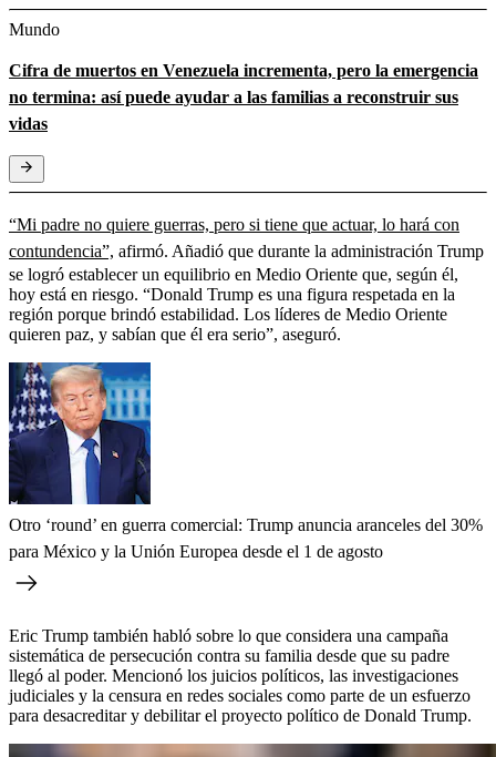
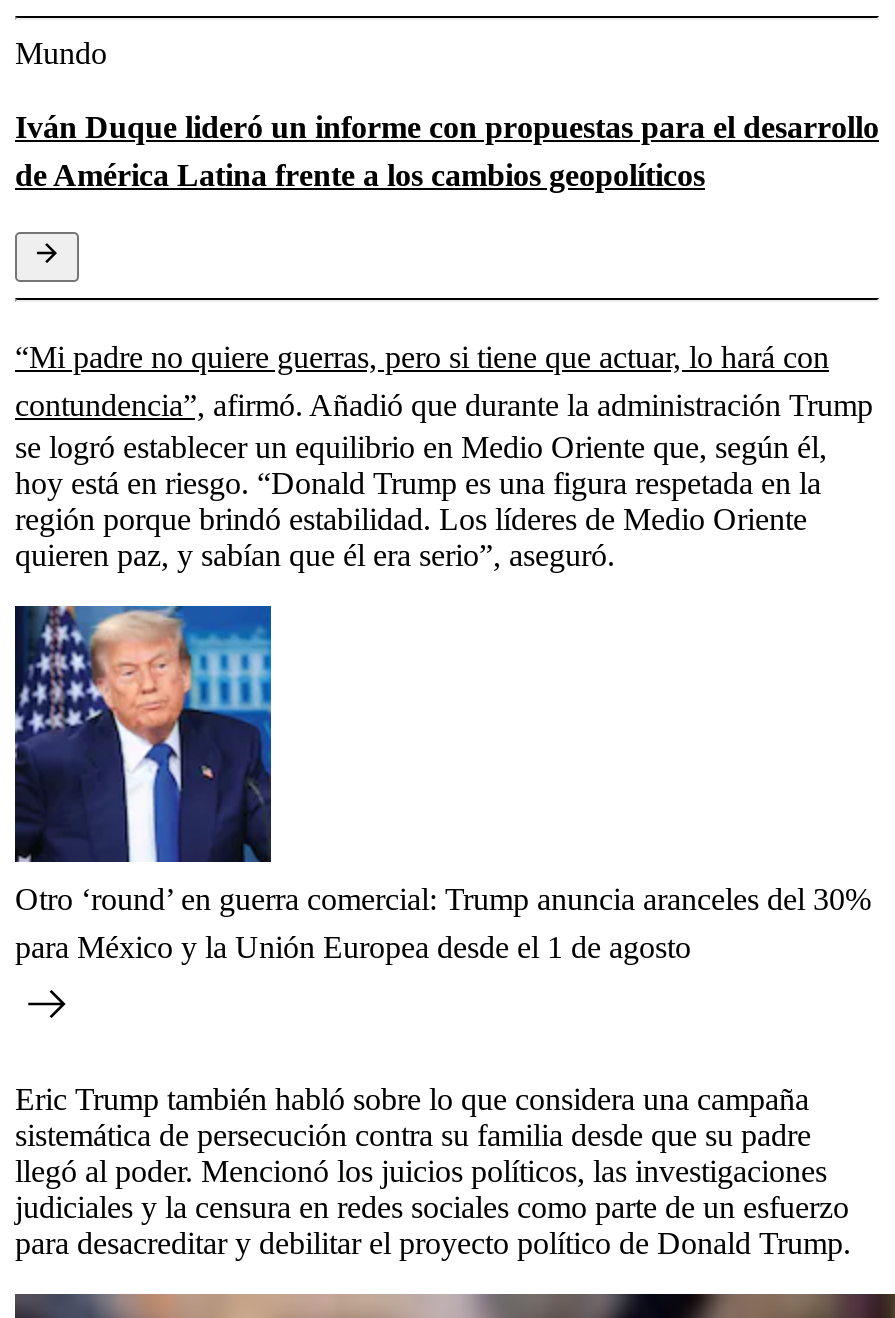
- Cifra de muertos en Venezuela incrementa, pero la emergencia
- no termina: así puede ayudar a las familias a reconstruir sus
- vidas
+ Iván Duque lideró un informe con propuestas para el desarrollo
+ de América Latina frente a los cambios geopolíticos
